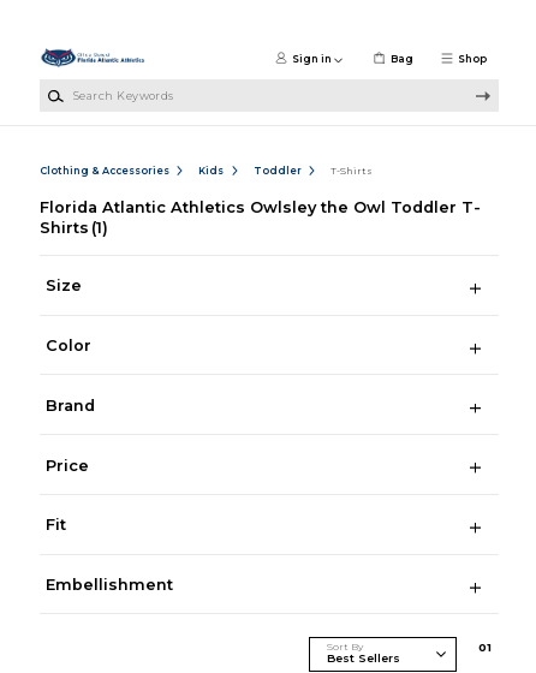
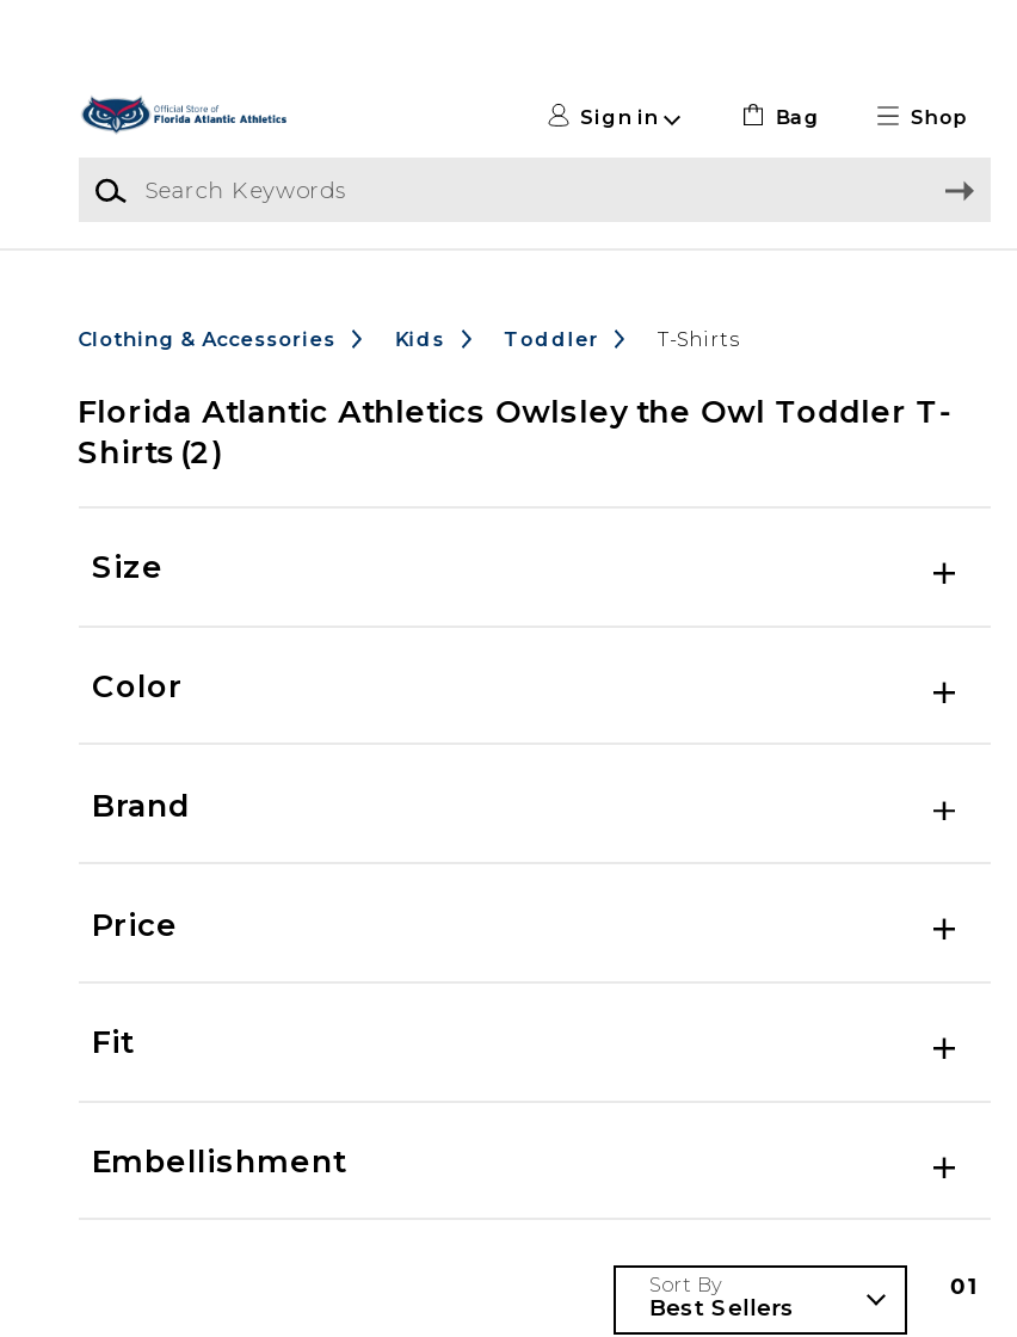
- Shirts (1)
+ Shirts (2)
